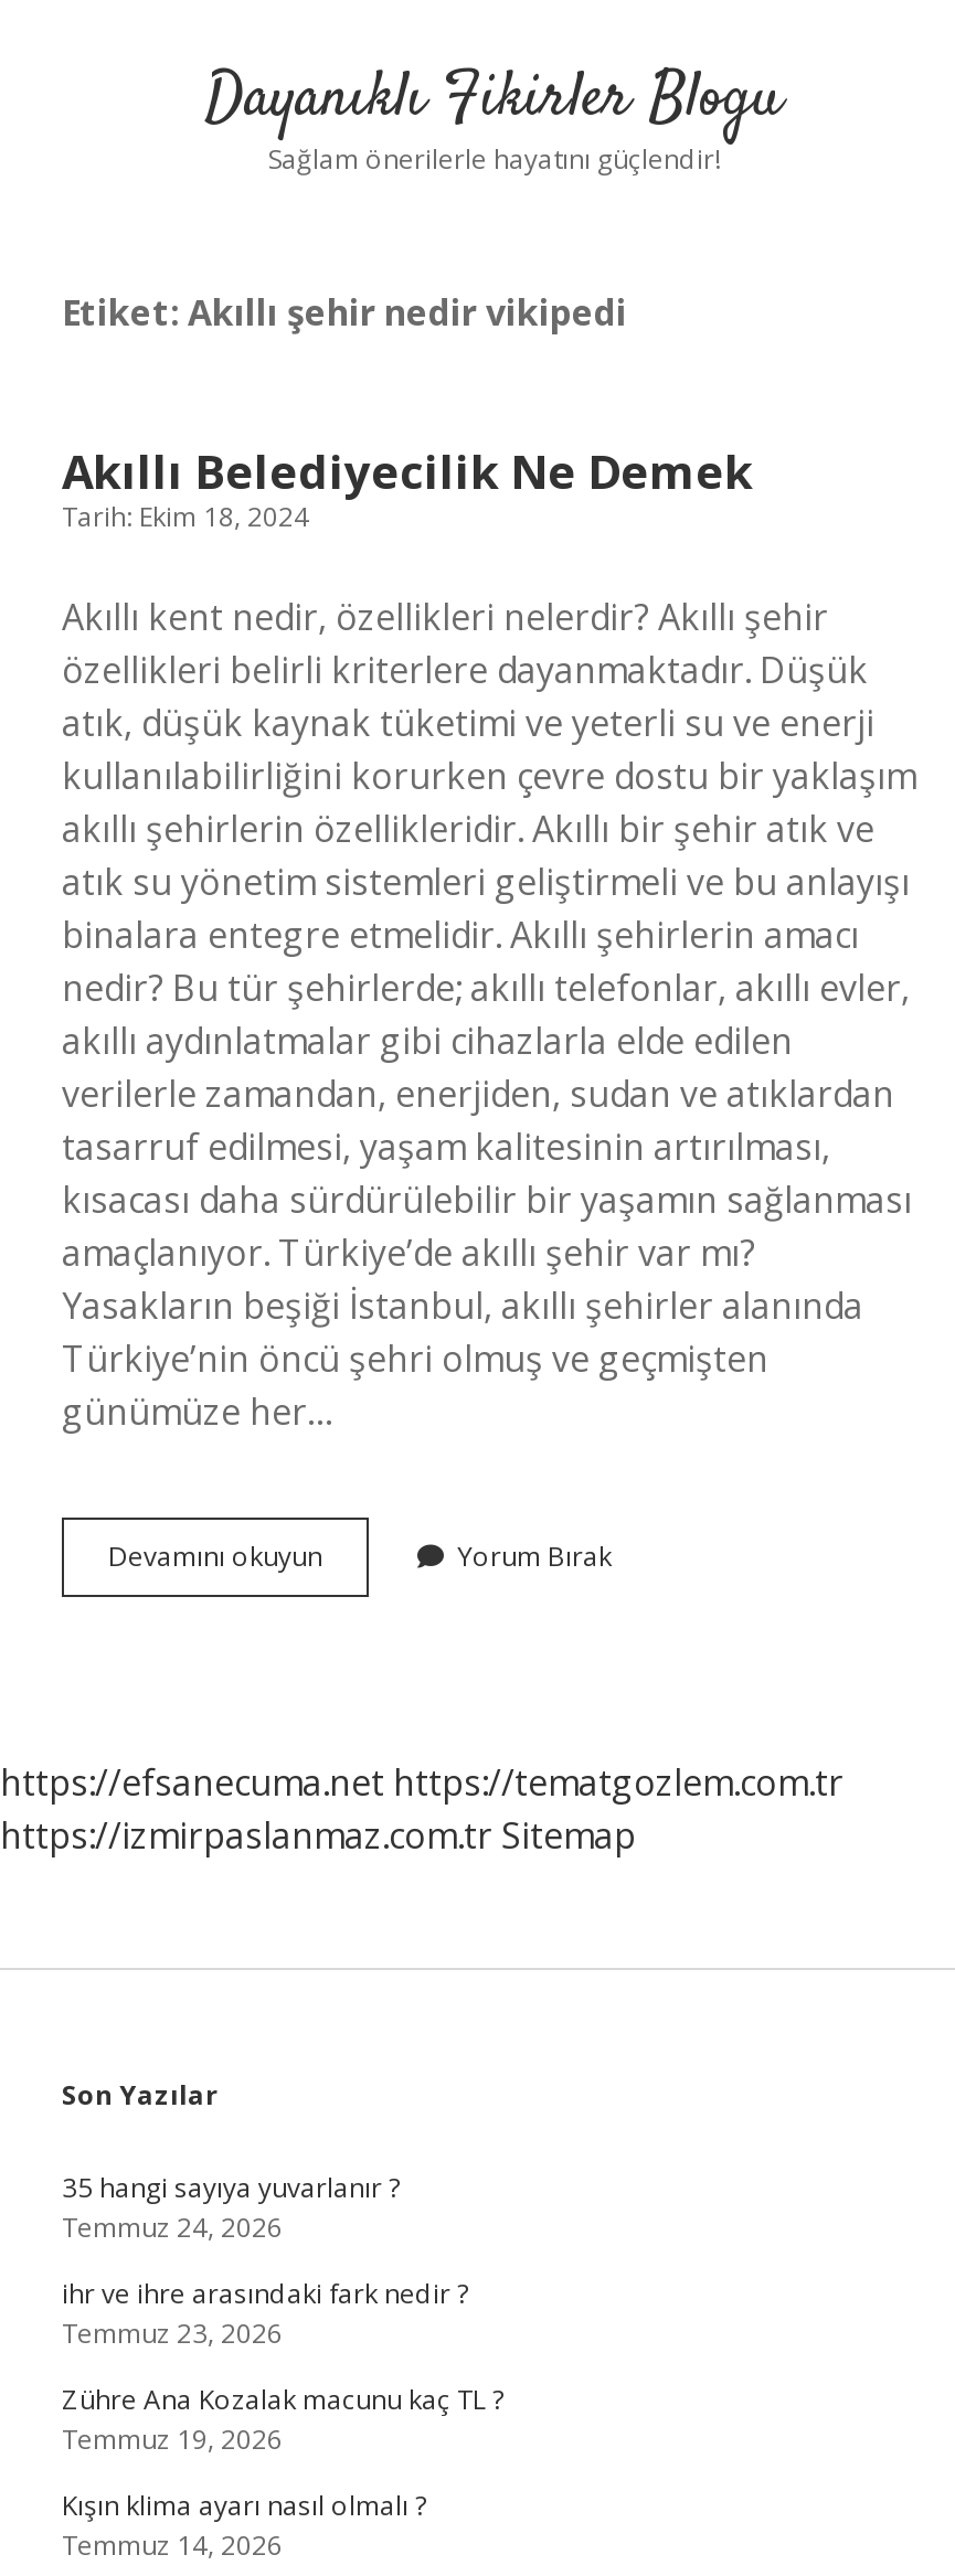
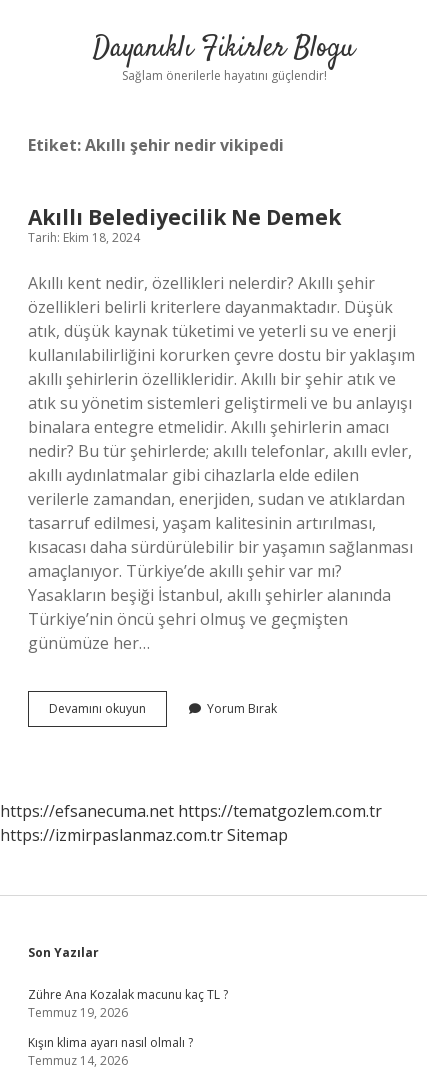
- 35 hangi sayıya yuvarlanır ?
- Temmuz 24, 2026
- ihr ve ihre arasındaki fark nedir ?
- Temmuz 23, 2026
